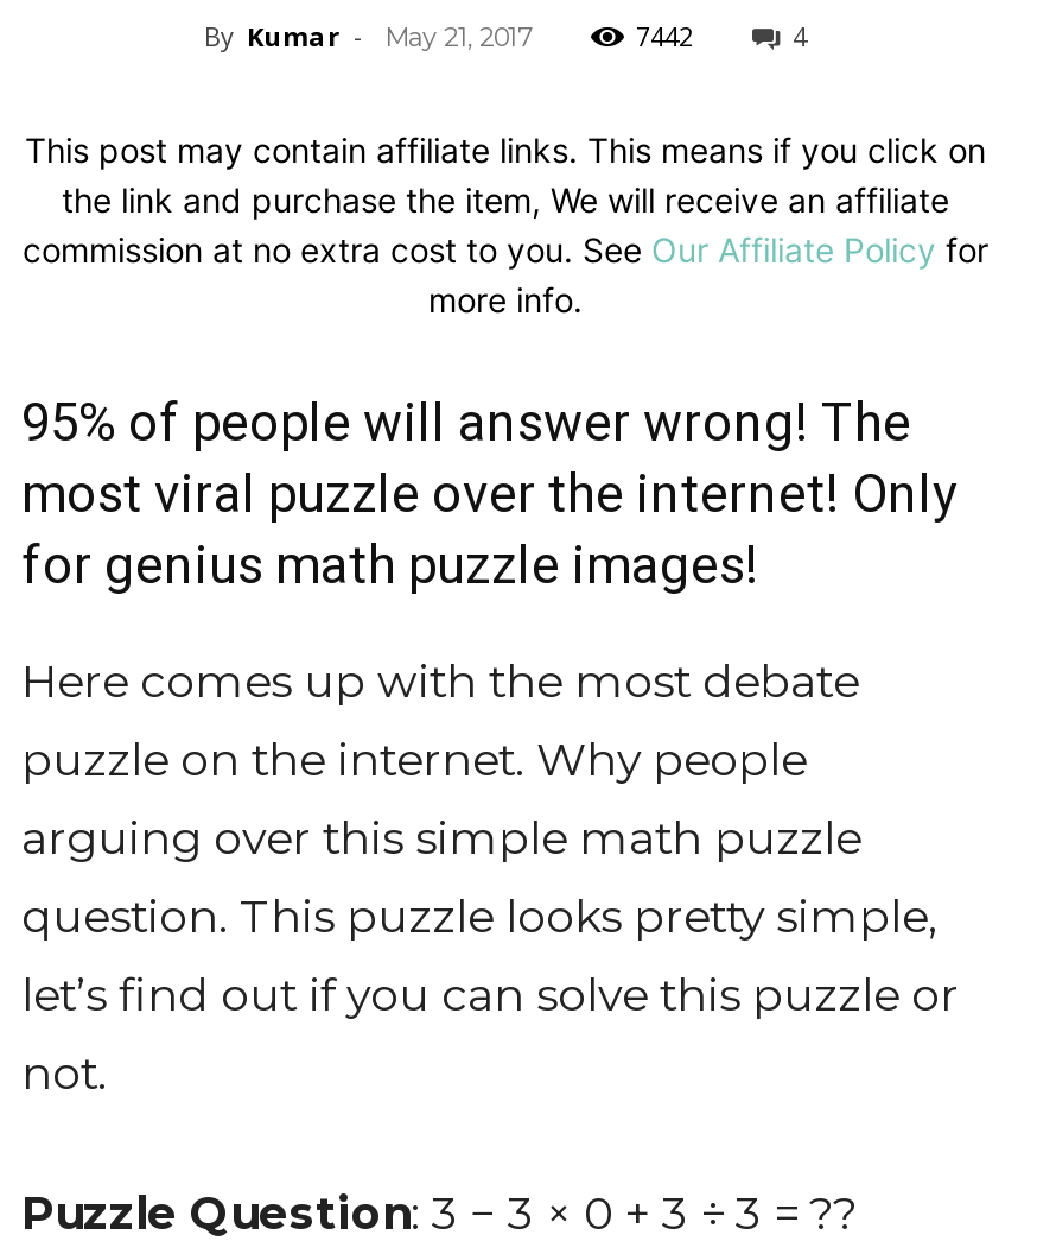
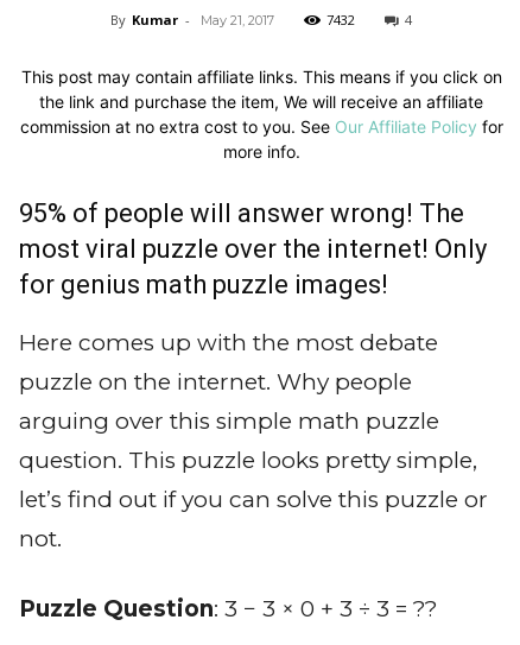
- 7442
+ 7432
